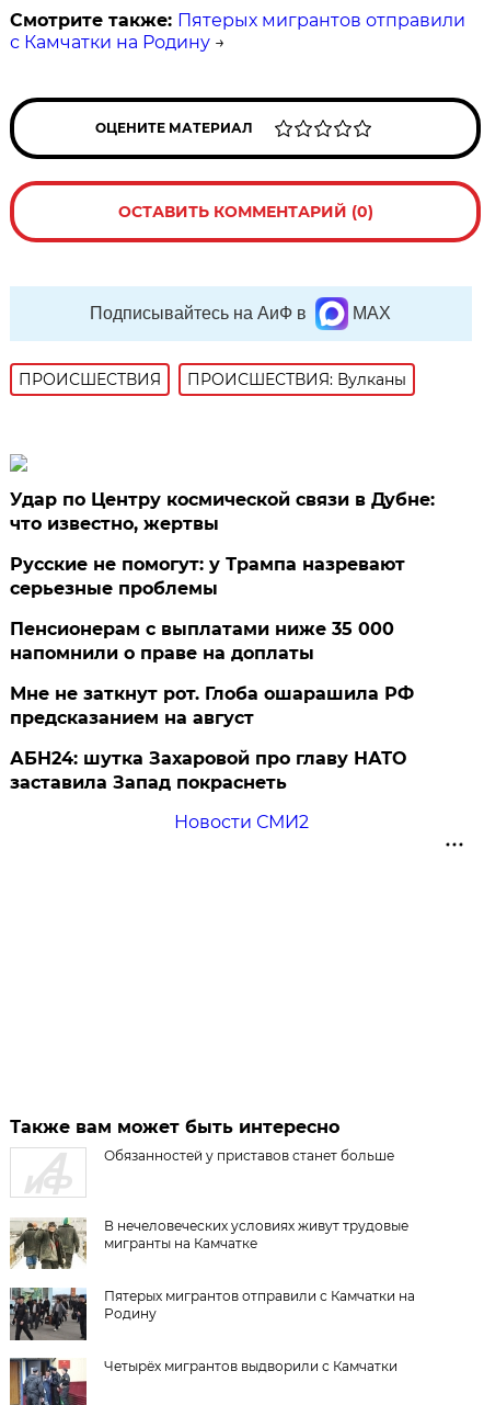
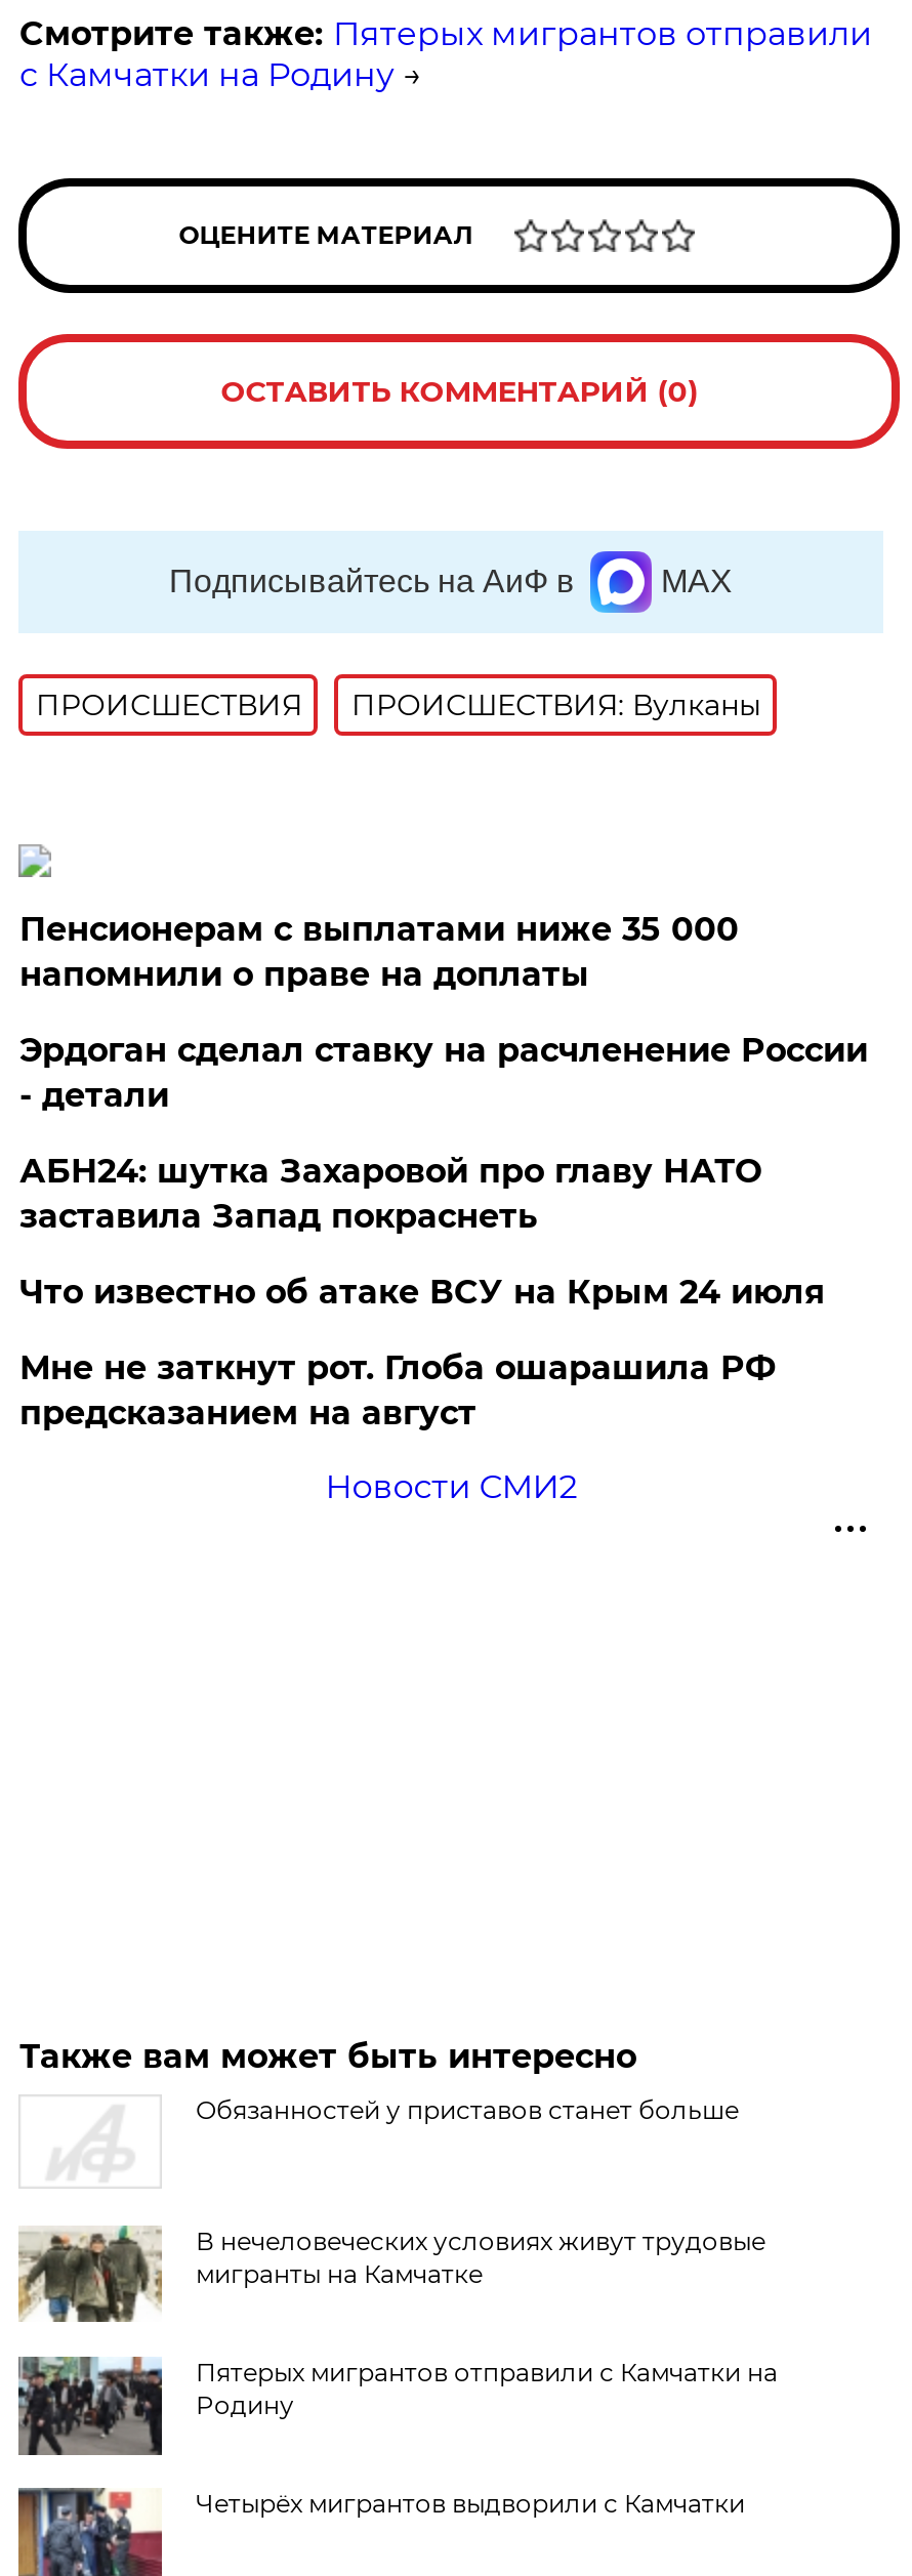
- Удар по Центру космической связи в Дубне:
- что известно, жертвы
- Русские не помогут: у Трампа назревают
- серьезные проблемы

moved up: Пенсионерам с выплатами ниже 35 000 | напомнили о праве на доплаты

+ Эрдоган сделал ставку на расчленение России
+ - детали
+ Что известно об атаке ВСУ на Крым 24 июля

moved down: Мне не заткнут рот. Глоба ошарашила РФ | предсказанием на август

moved up: АБН24: шутка Захаровой про главу НАТО | заставила Запад покраснеть
